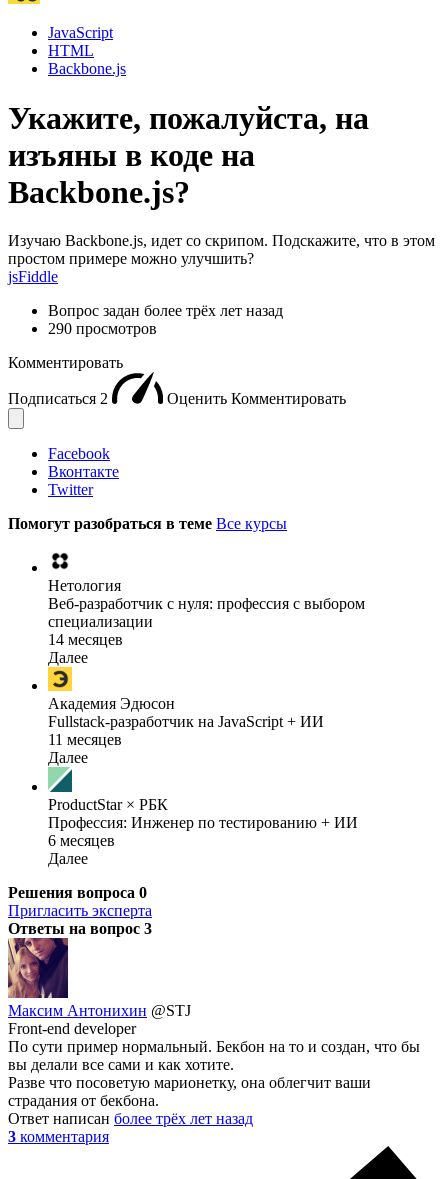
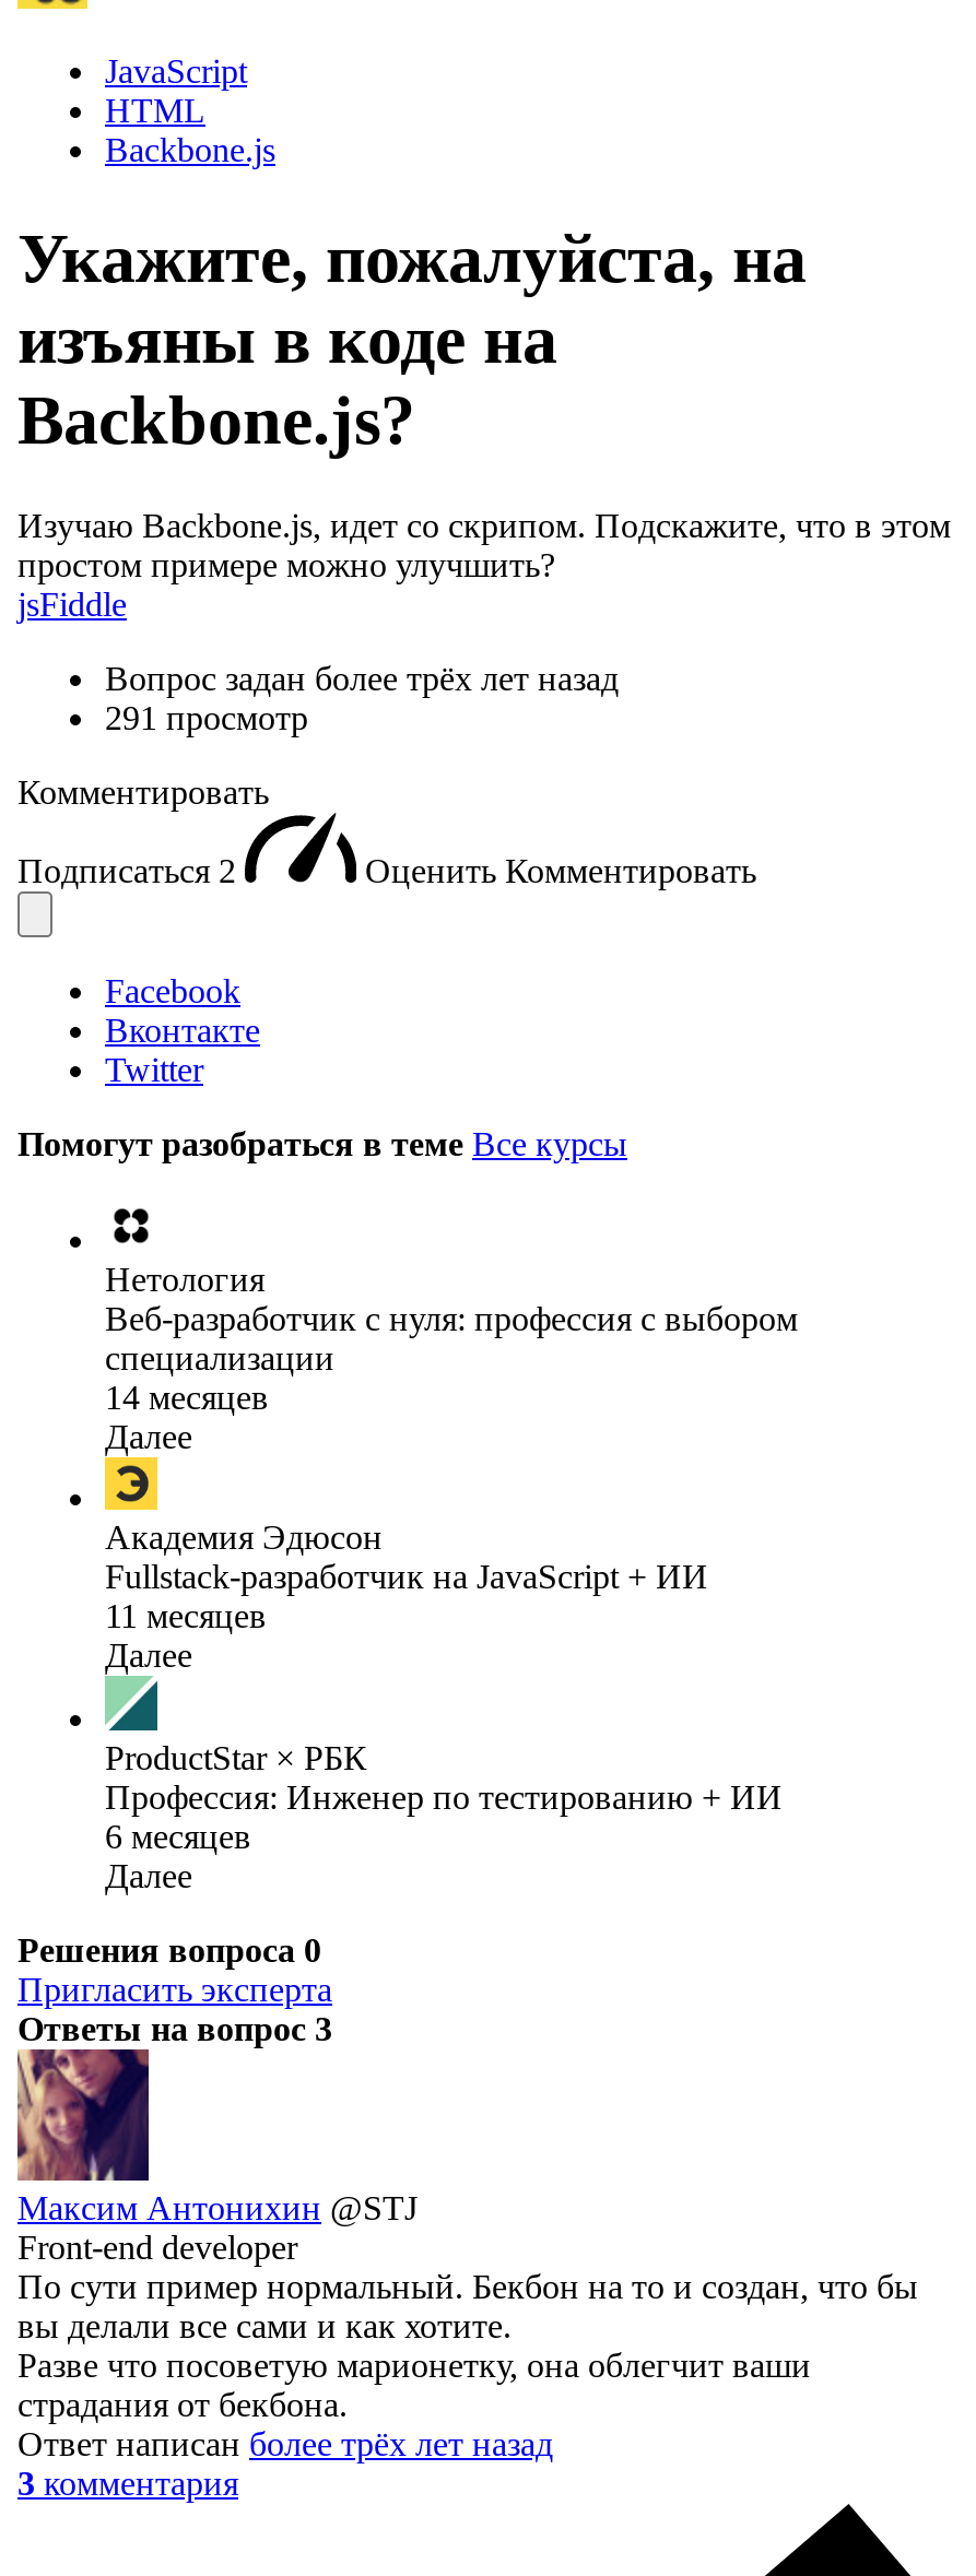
- 290 просмотров
+ 291 просмотр
